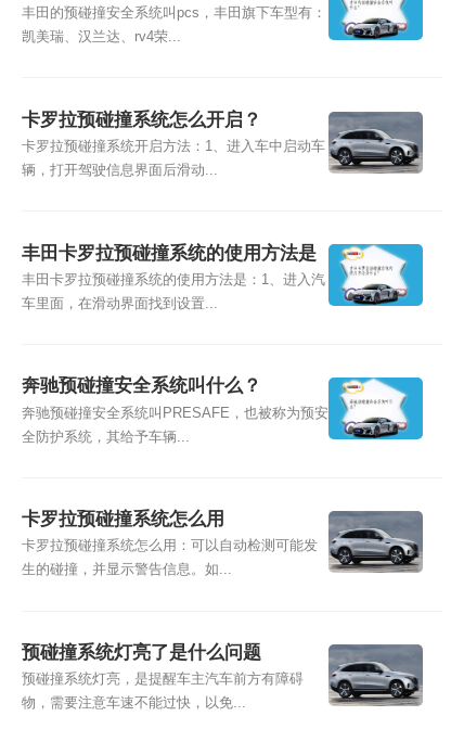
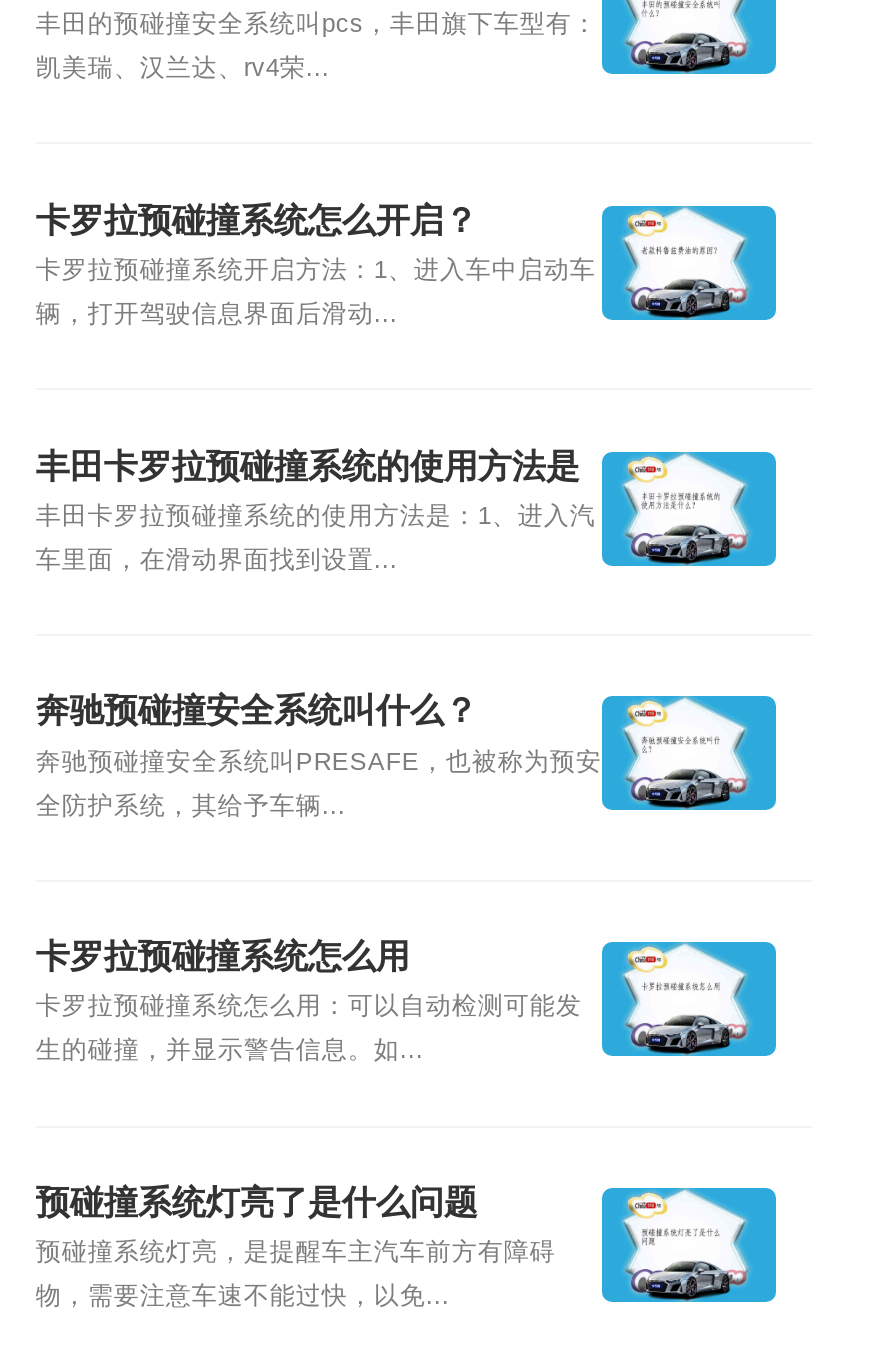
- [image]
+ [image]

- [image]
+ [image]

- [image]
+ [image]
